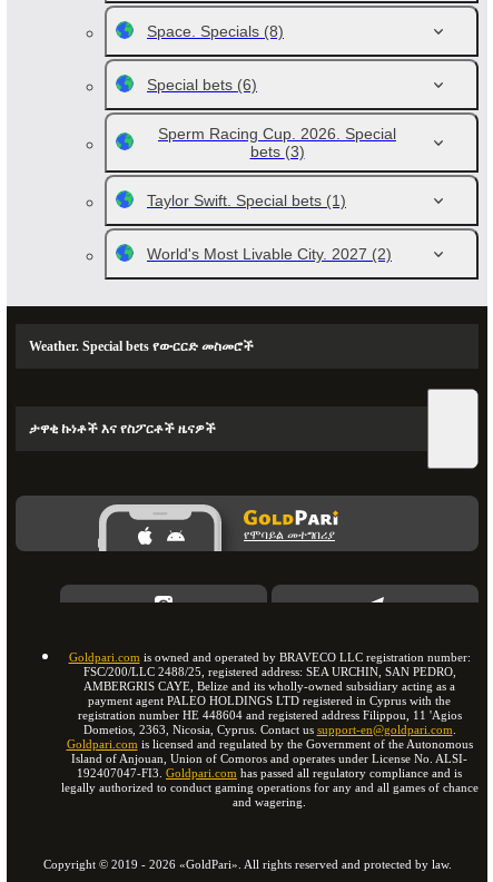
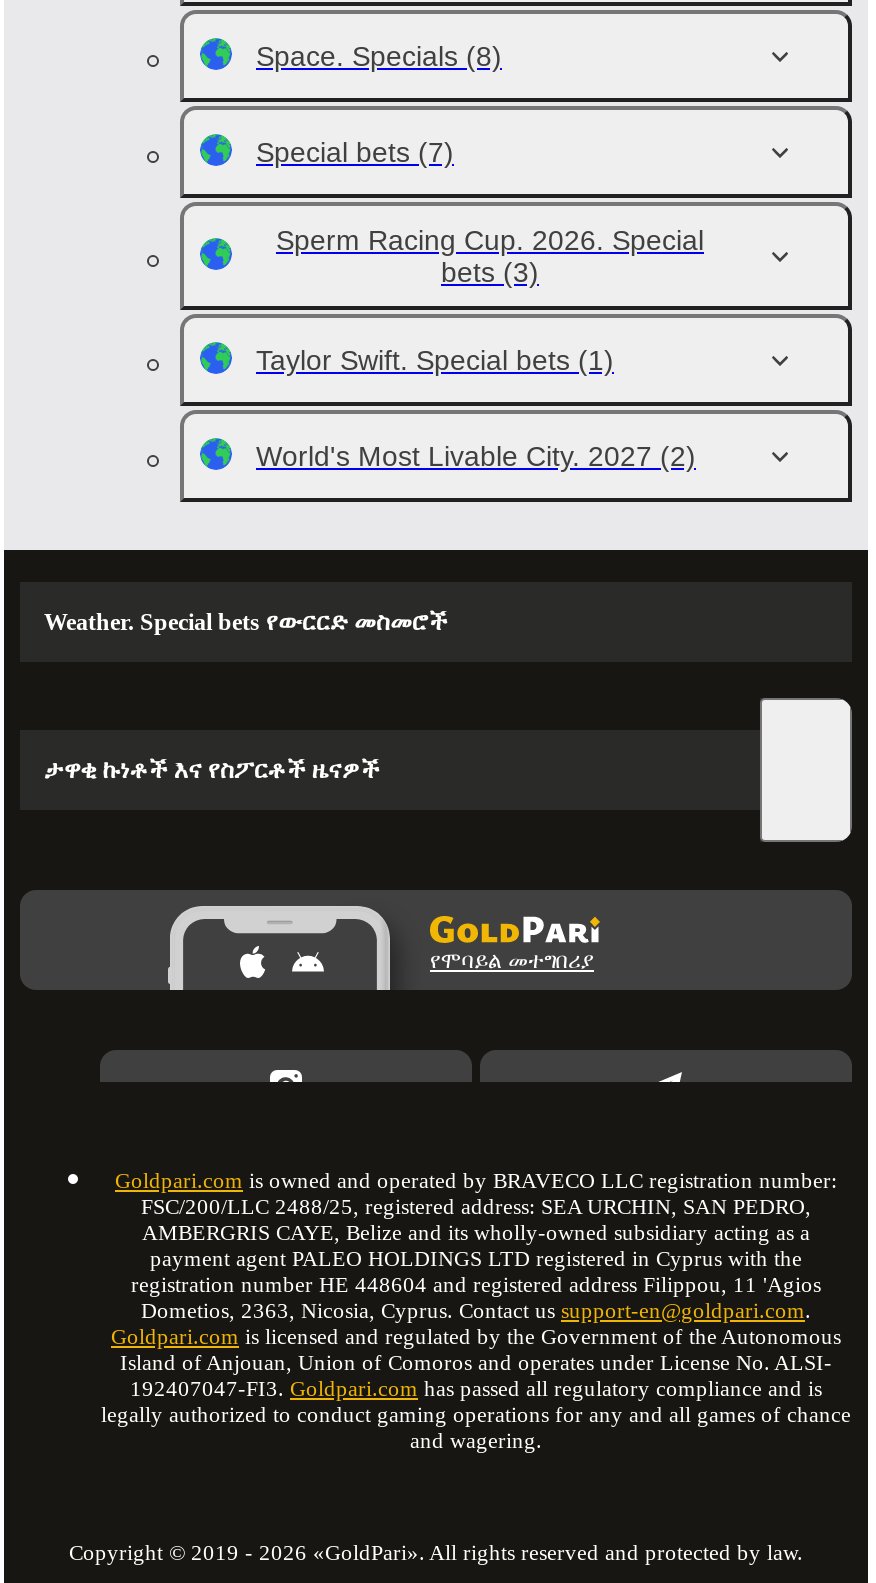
- Special bets (6)
+ Special bets (7)
